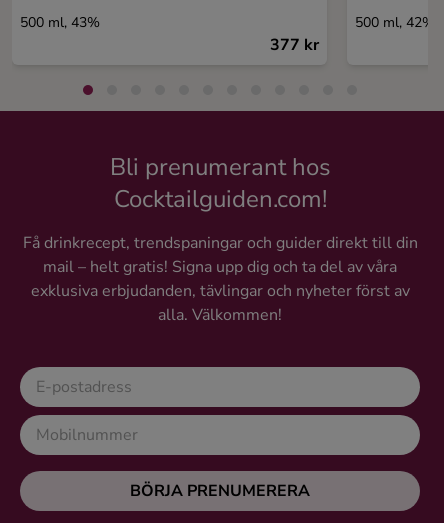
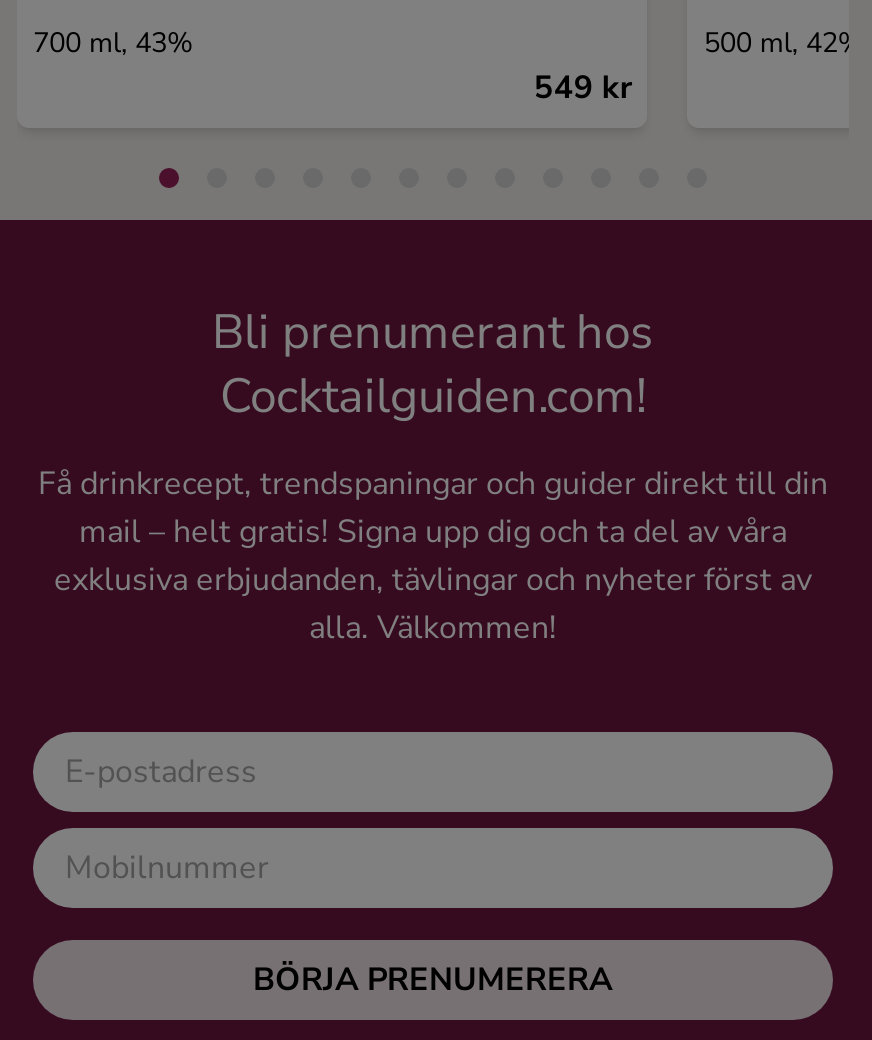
- 500 ml, 43%
- 377 kr
+ 700 ml, 43%
+ 549 kr
